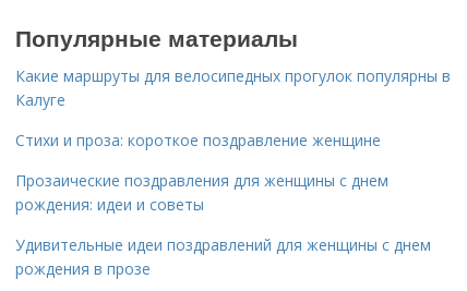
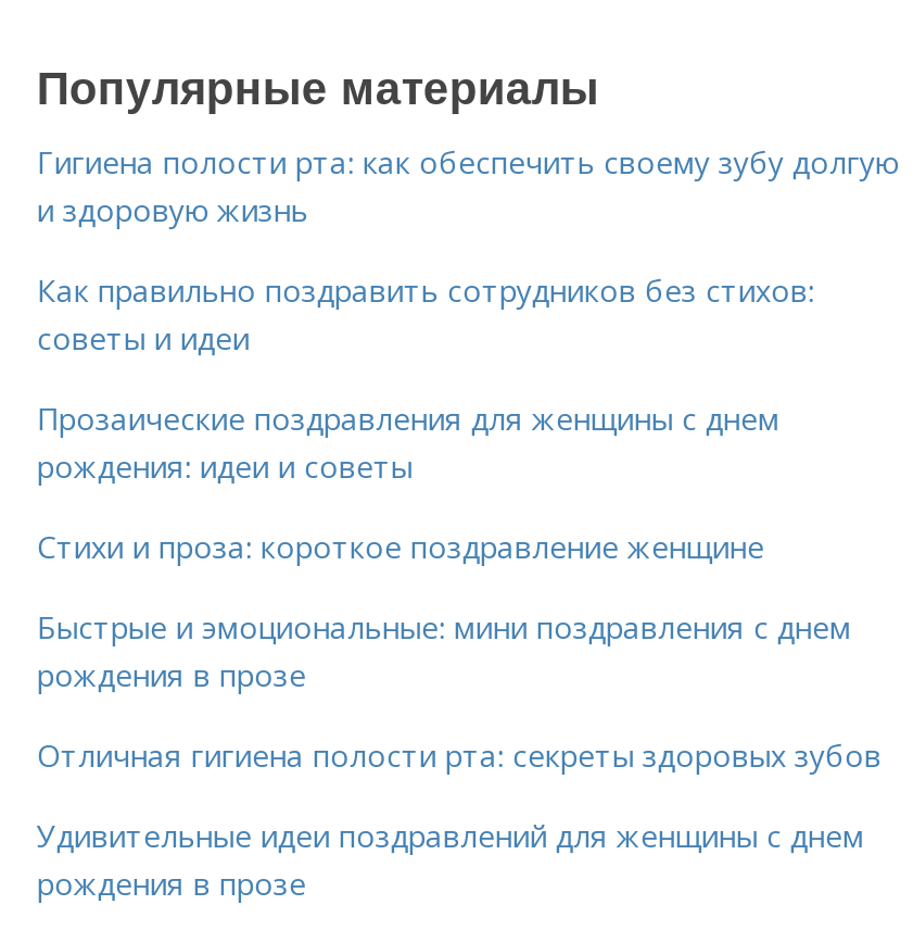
+ Как правильно поздравить сотрудников без стихов:
+ советы и идеи

- Какие маршруты для велосипедных прогулок популярны в
- Калуге
+ Гигиена полости рта: как обеспечить своему зубу долгую
+ и здоровую жизнь

moved down: Стихи и проза: короткое поздравление женщине

+ Быстрые и эмоциональные: мини поздравления с днем
+ рождения в прозе
+ Отличная гигиена полости рта: секреты здоровых зубов
